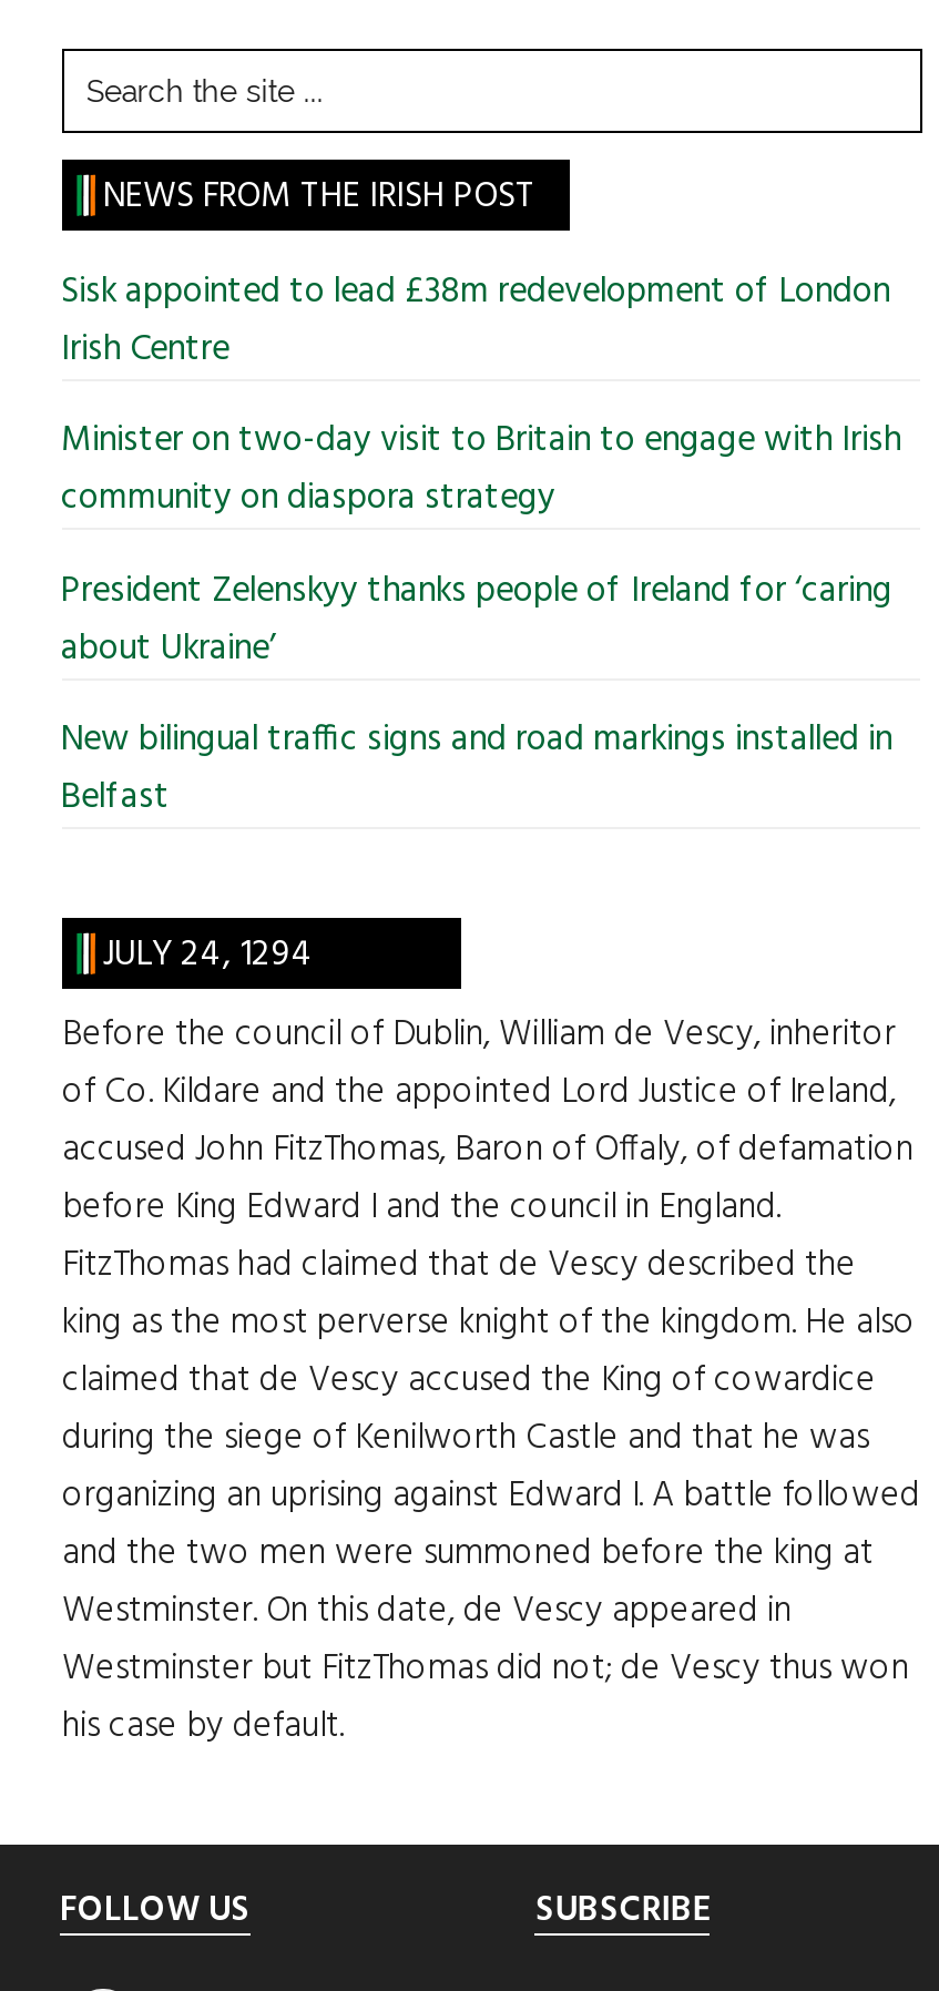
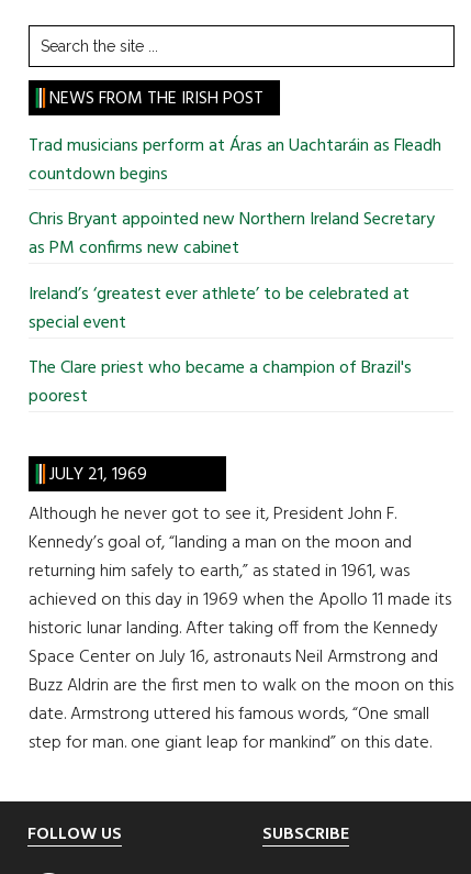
- Sisk appointed to lead £38m redevelopment of London
- Irish Centre
+ Trad musicians perform at Áras an Uachtaráin as Fleadh
+ countdown begins

- Minister on two-day visit to Britain to engage with Irish
- community on diaspora strategy
+ Chris Bryant appointed new Northern Ireland Secretary
+ as PM confirms new cabinet

- President Zelenskyy thanks people of Ireland for ‘caring
- about Ukraine’
+ Ireland’s ‘greatest ever athlete’ to be celebrated at
+ special event

- New bilingual traffic signs and road markings installed in
- Belfast
+ The Clare priest who became a champion of Brazil's
+ poorest

- JULY 24, 1294
- Before the council of Dublin, William de Vescy, inheritor
- of Co. Kildare and the appointed Lord Justice of Ireland,
- accused John FitzThomas, Baron of Offaly, of defamation
- before King Edward I and the council in England.
- FitzThomas had claimed that de Vescy described the
- king as the most perverse knight of the kingdom. He also
- claimed that de Vescy accused the King of cowardice
- during the siege of Kenilworth Castle and that he was
- organizing an uprising against Edward I. A battle followed
- and the two men were summoned before the king at
- Westminster. On this date, de Vescy appeared in
- Westminster but FitzThomas did not; de Vescy thus won
- his case by default.
+ JULY 21, 1969
+ Although he never got to see it, President John F.
+ Kennedy’s goal of, “landing a man on the moon and
+ returning him safely to earth,” as stated in 1961, was
+ achieved on this day in 1969 when the Apollo 11 made its
+ historic lunar landing. After taking off from the Kennedy
+ Space Center on July 16, astronauts Neil Armstrong and
+ Buzz Aldrin are the first men to walk on the moon on this
+ date. Armstrong uttered his famous words, “One small
+ step for man. one giant leap for mankind” on this date.
